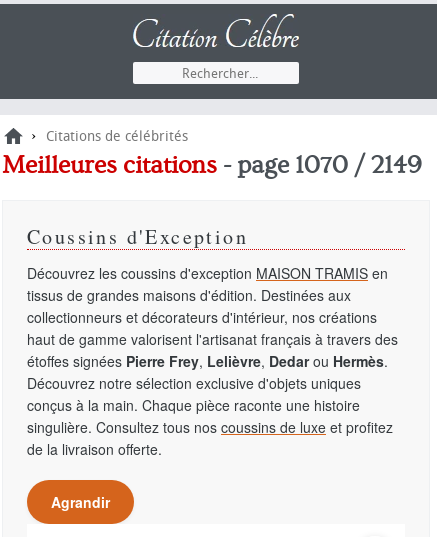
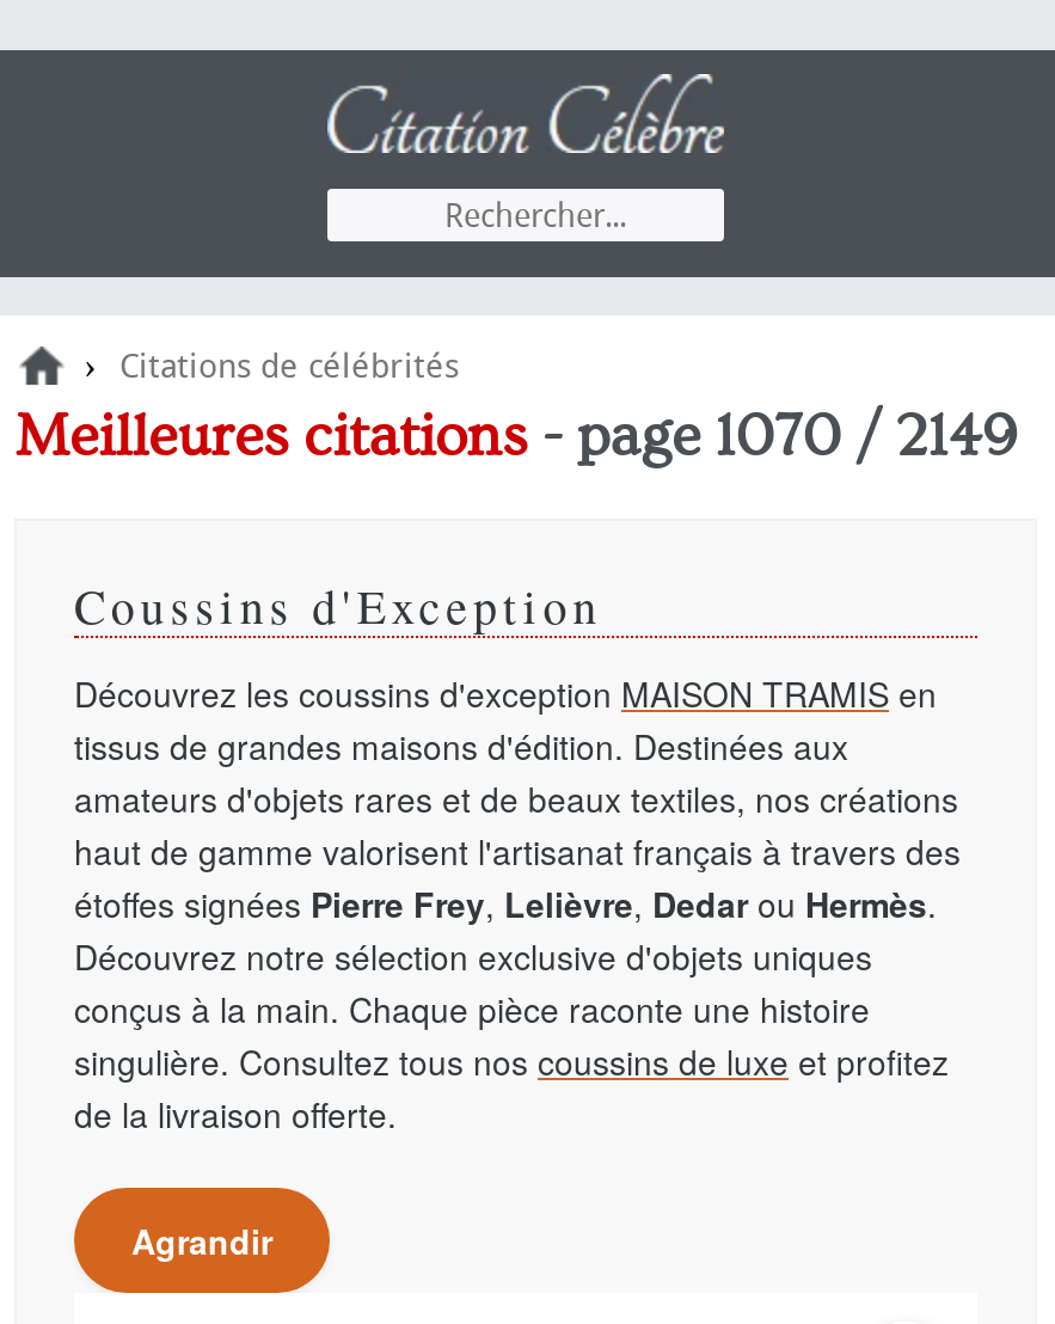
- collectionneurs et décorateurs d'intérieur, nos créations
+ amateurs d'objets rares et de beaux textiles, nos créations
